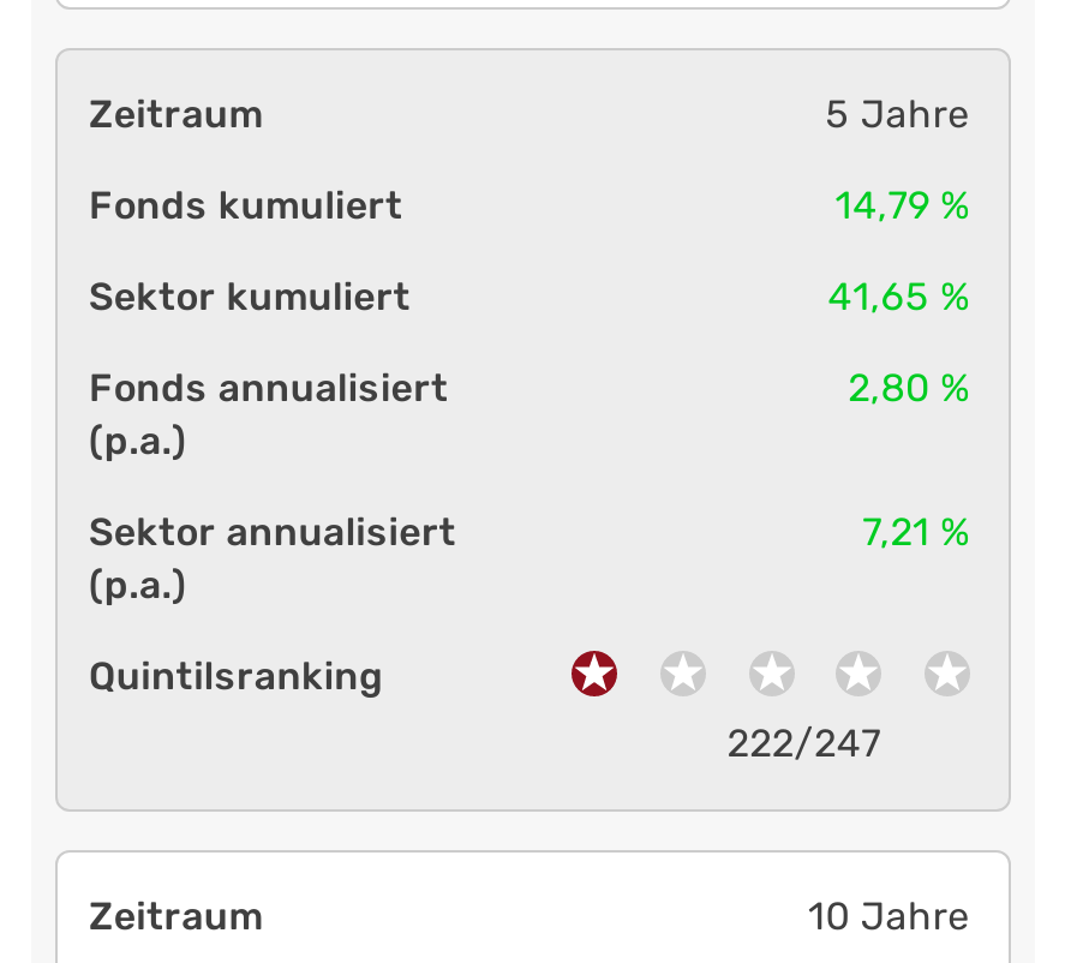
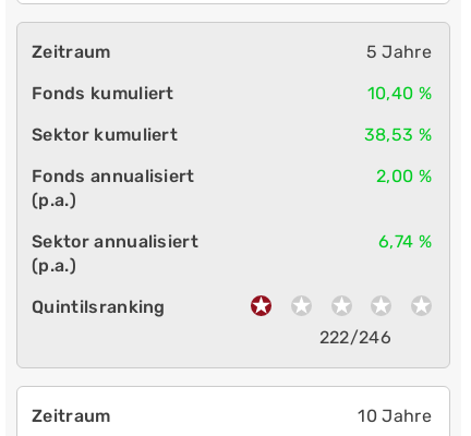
- 14,79 %
+ 10,40 %

- 41,65 %
+ 38,53 %

- 2,80 %
+ 2,00 %

- 7,21 %
+ 6,74 %

- 222/247
+ 222/246
